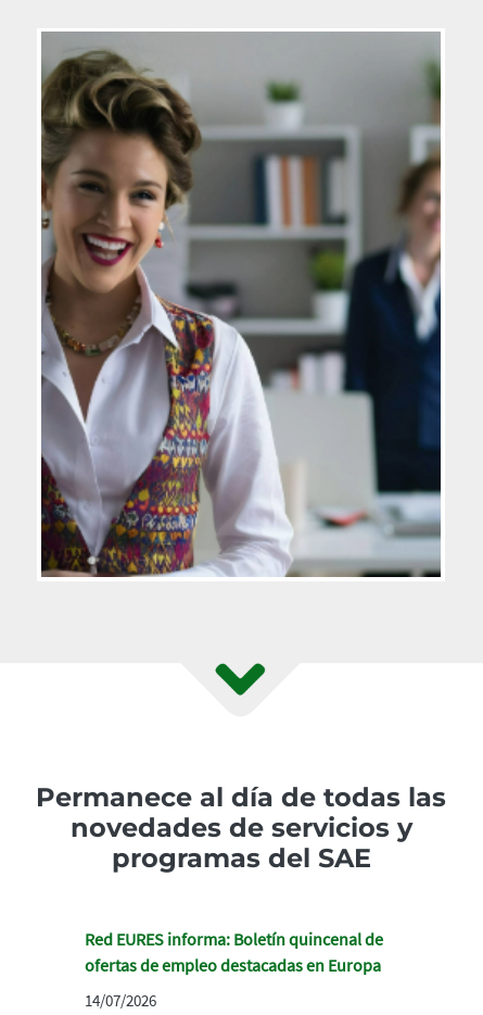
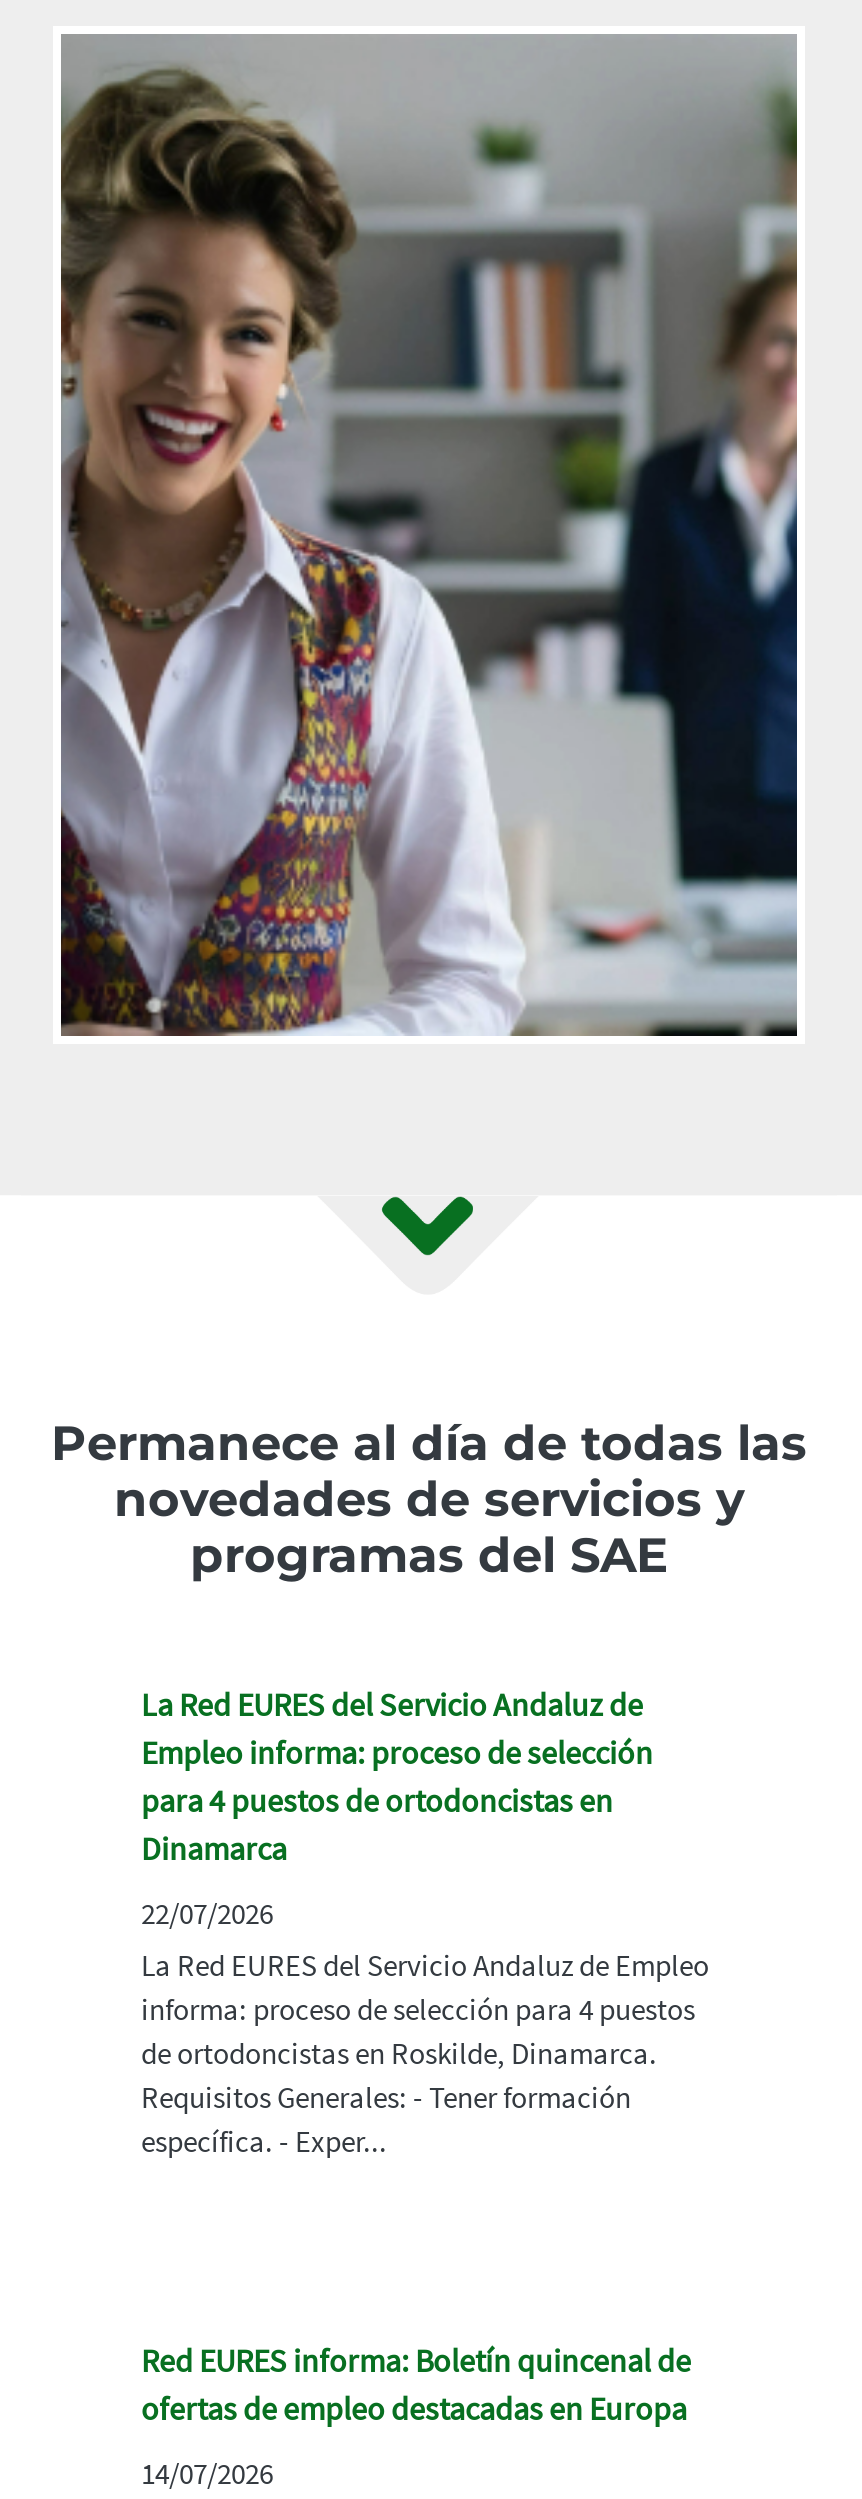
+ La Red EURES del Servicio Andaluz de
+ Empleo informa: proceso de selección
+ para 4 puestos de ortodoncistas en
+ Dinamarca
+ 22/07/2026
+ La Red EURES del Servicio Andaluz de Empleo
+ informa: proceso de selección para 4 puestos
+ de ortodoncistas en Roskilde, Dinamarca.
+ Requisitos Generales: - Tener formación
+ específica. - Exper...
